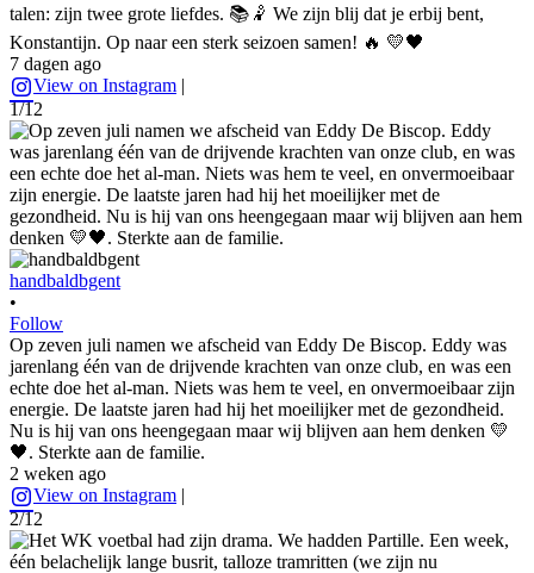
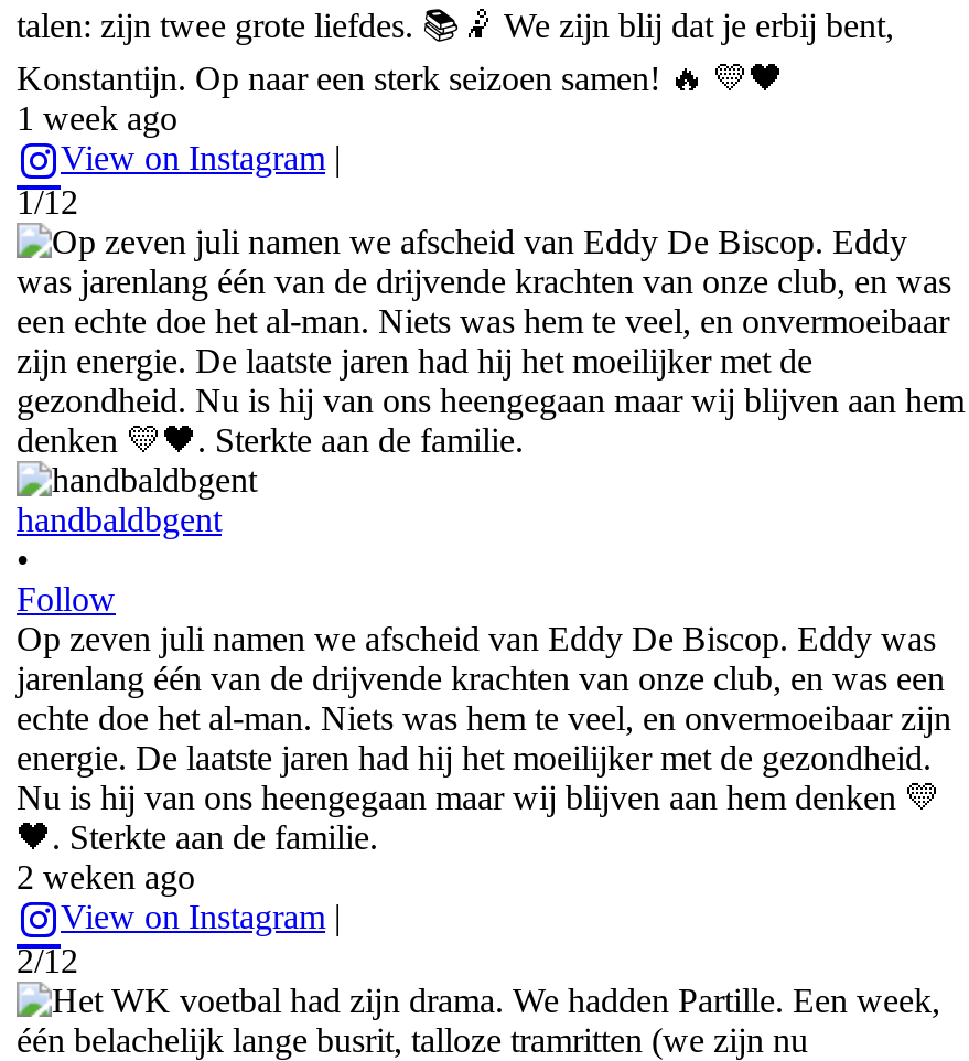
- 7 dagen ago
+ 1 week ago
